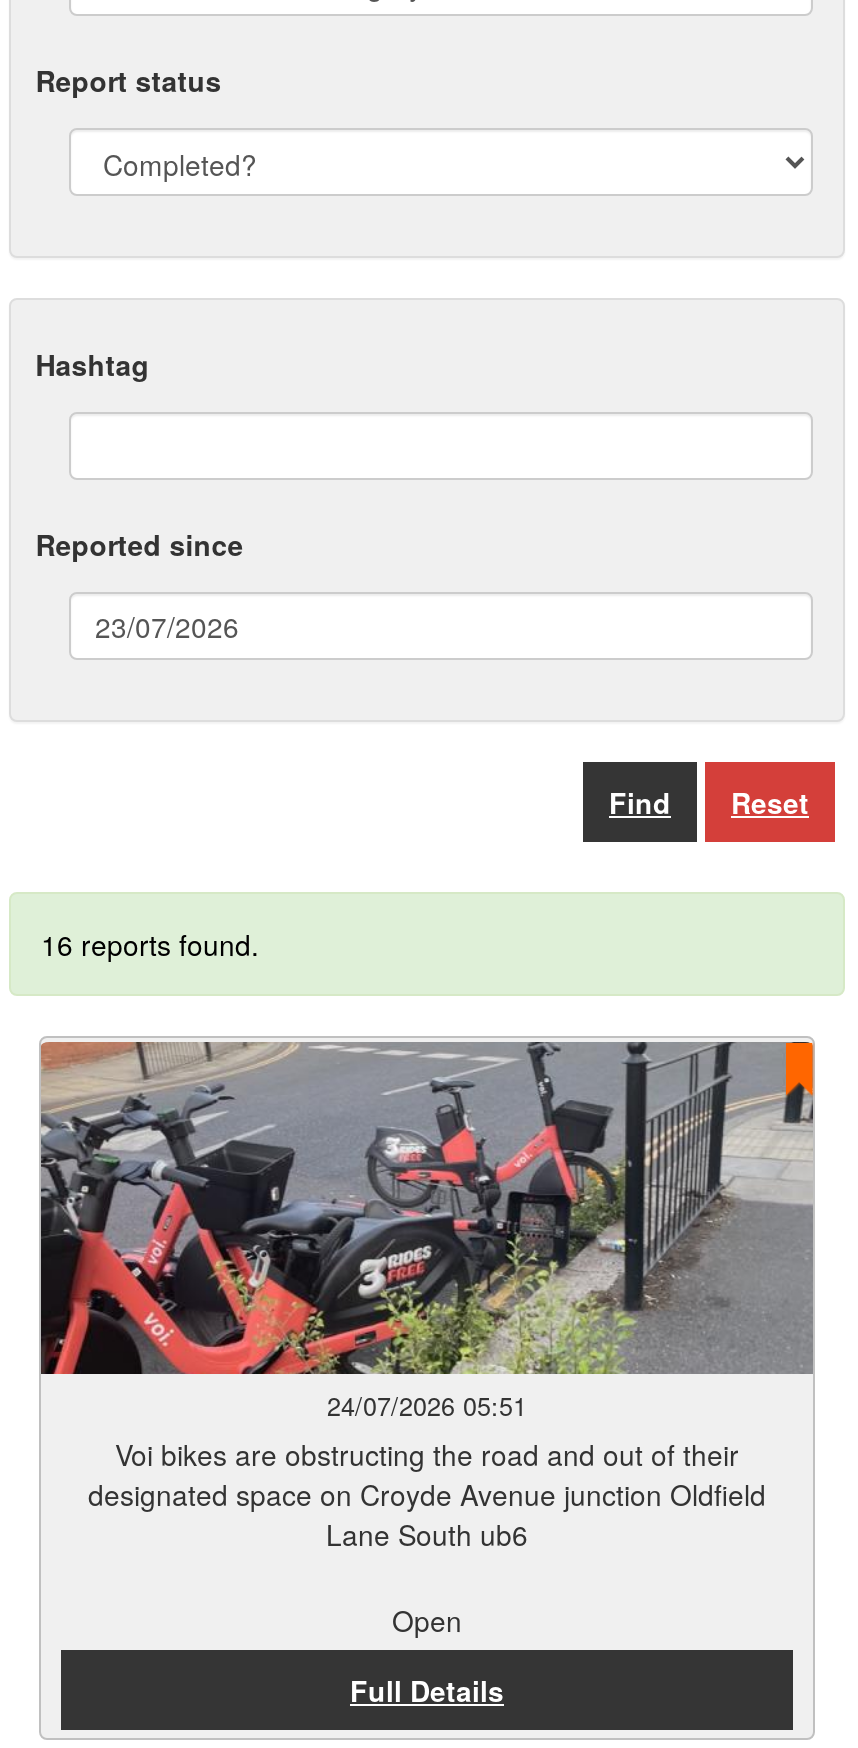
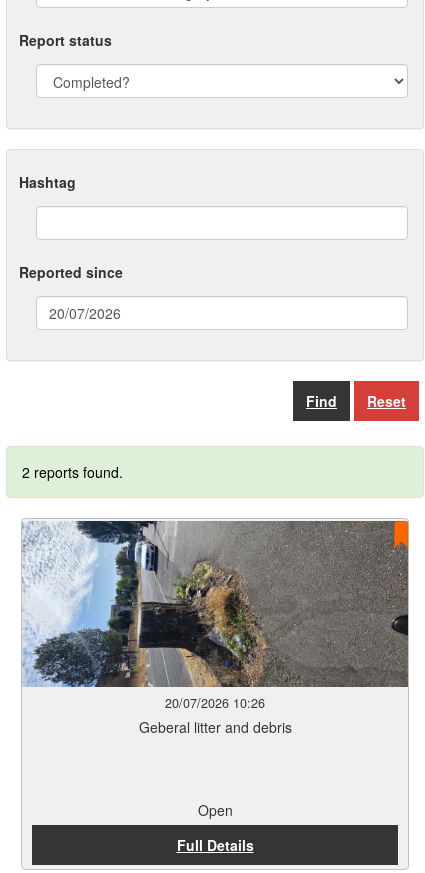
- 16 reports found.
+ 2 reports found.

- [image]
- 24/07/2026 05:51
- Voi bikes are obstructing the road and out of their
- designated space on Croyde Avenue junction Oldfield
- Lane South ub6
+ [image]
+ 20/07/2026 10:26
+ Geberal litter and debris
